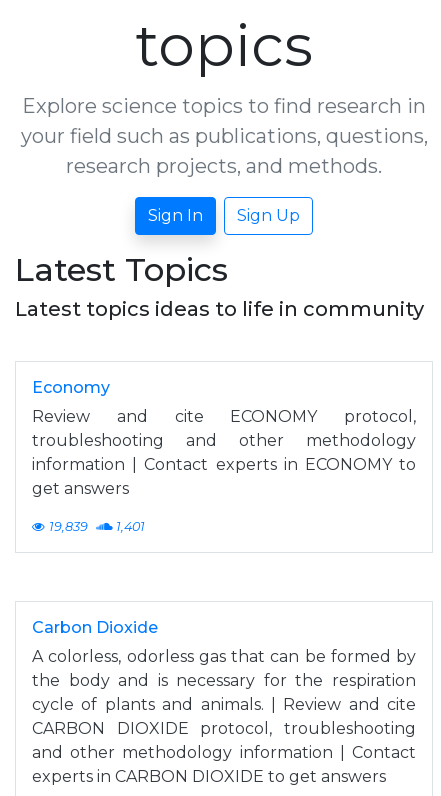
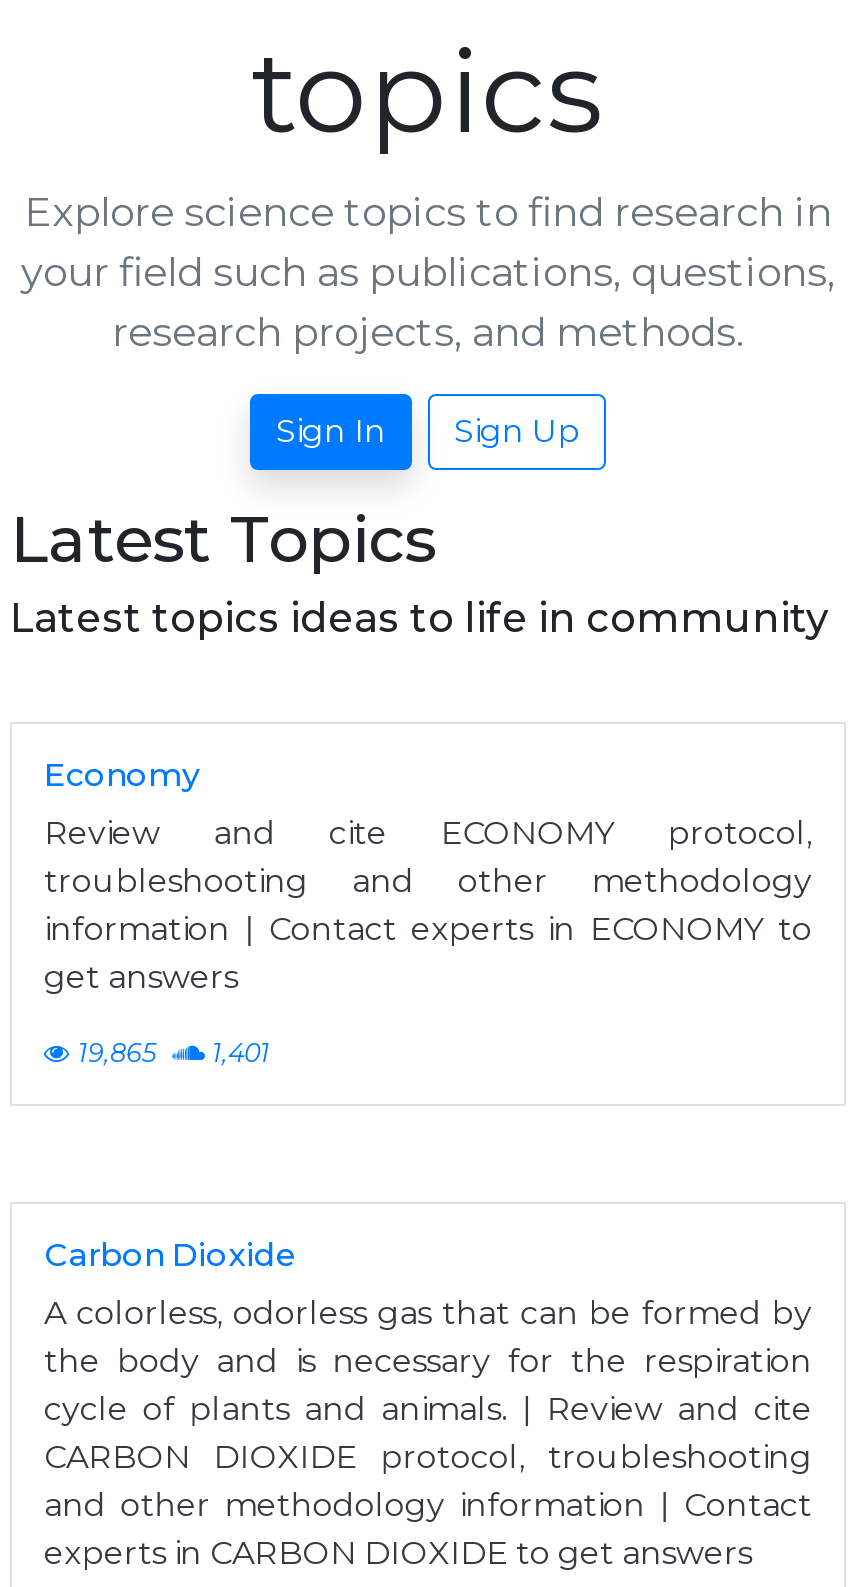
- 19,839 1,401
+ 19,865 1,401
